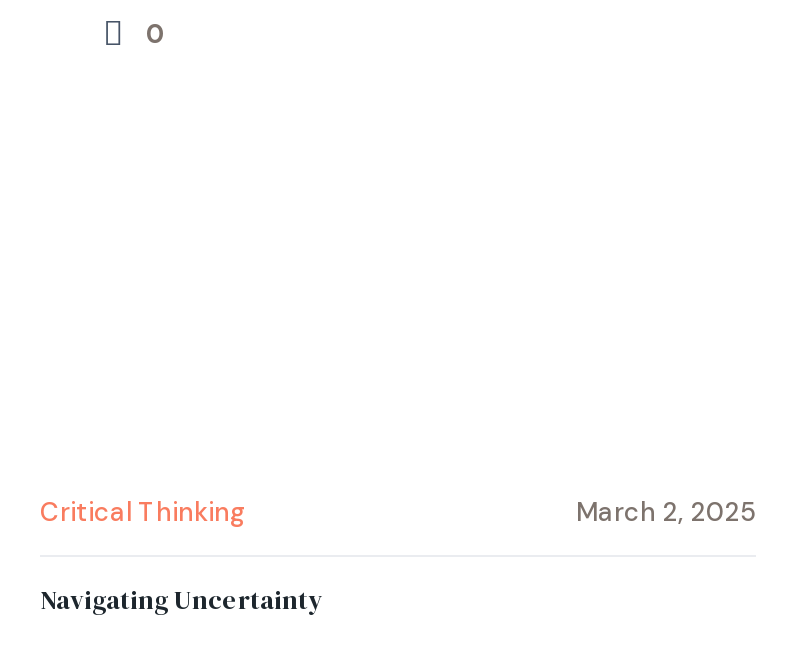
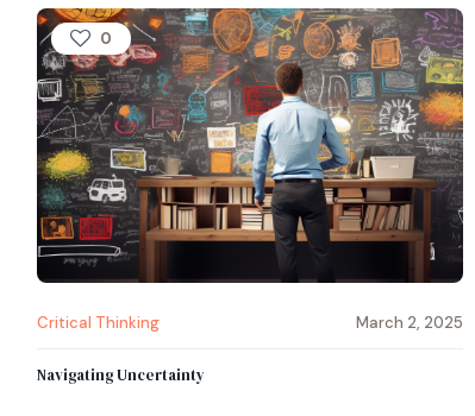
+ [image]
